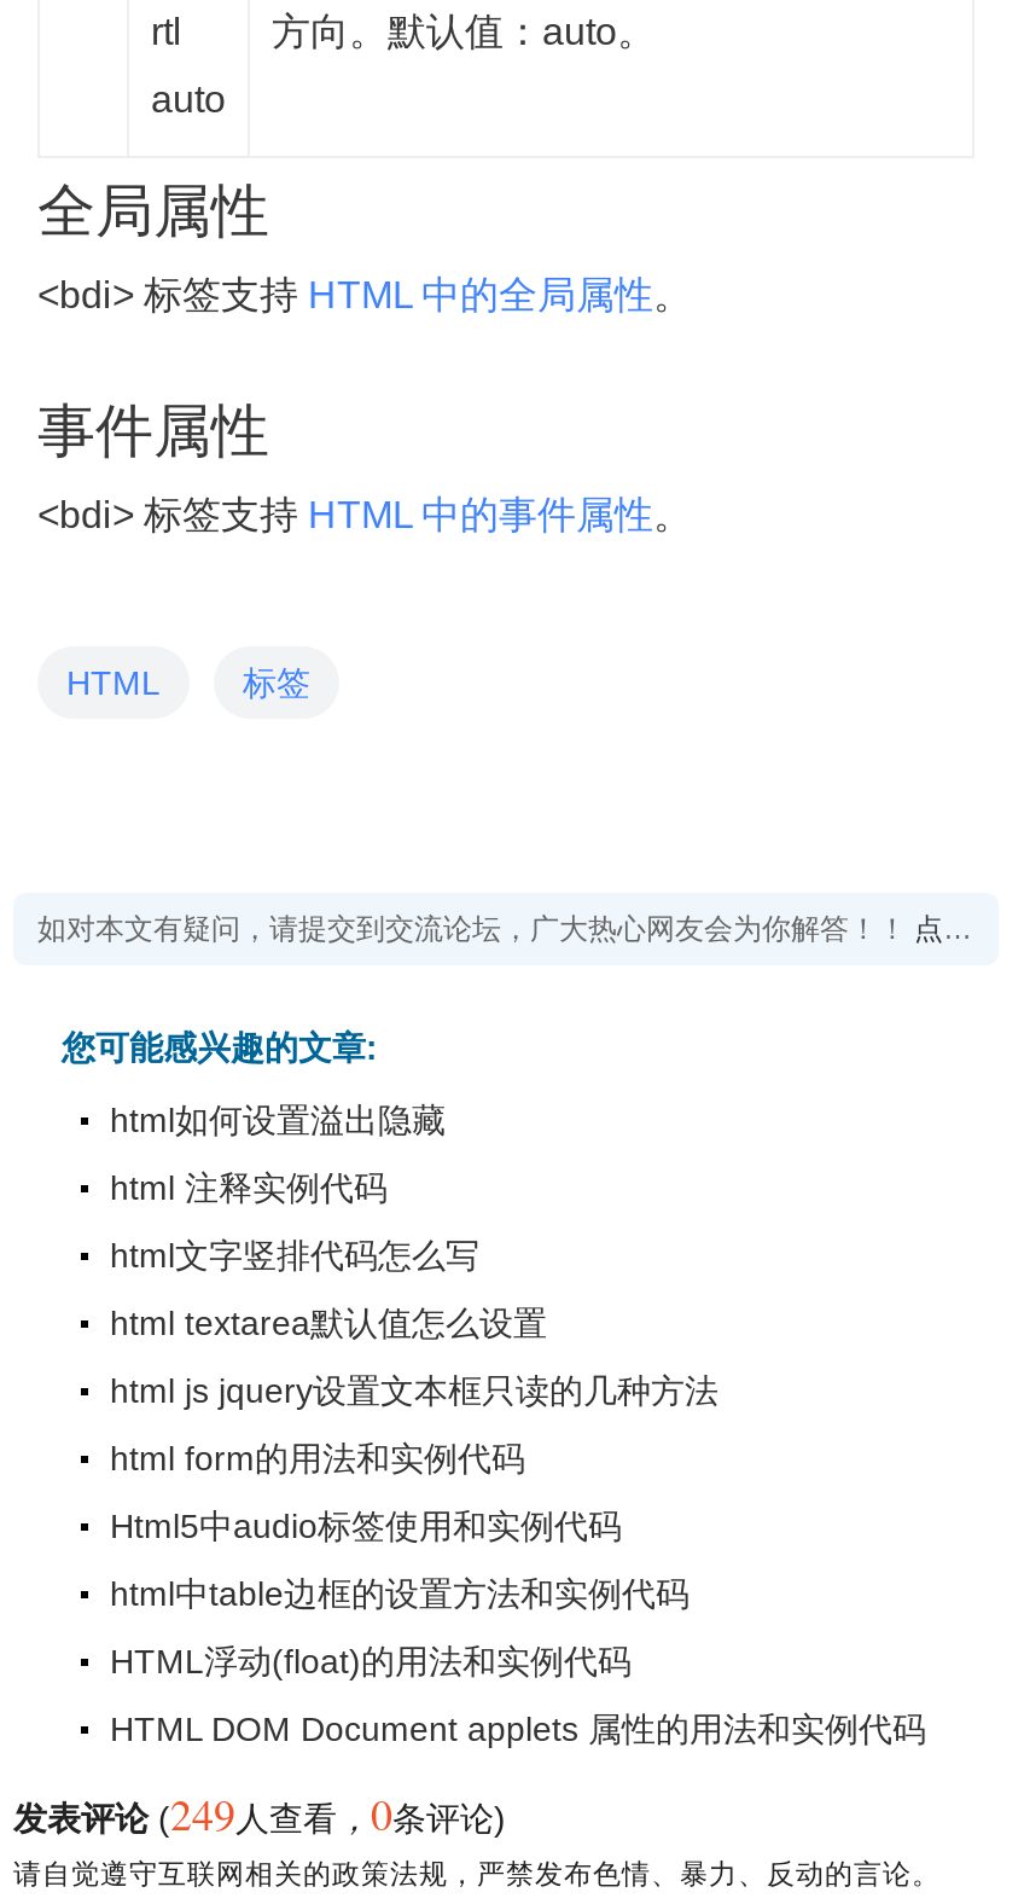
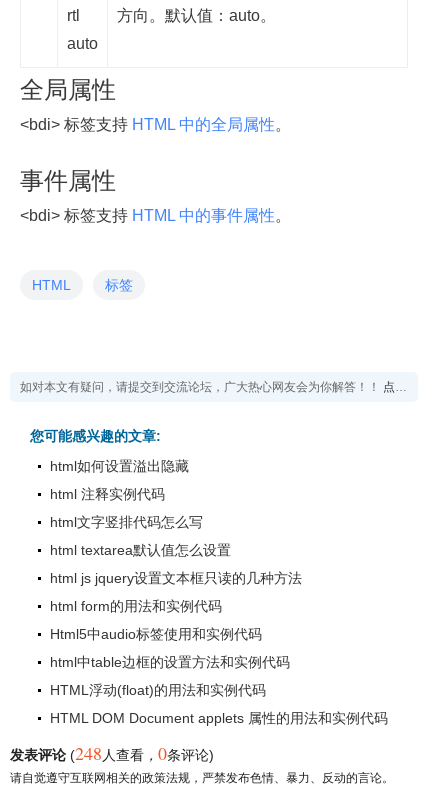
- 发表评论 (249人查看，0条评论)
+ 发表评论 (248人查看，0条评论)
